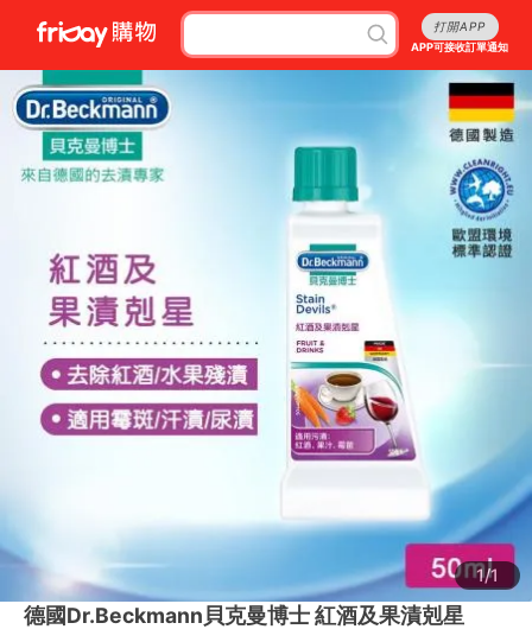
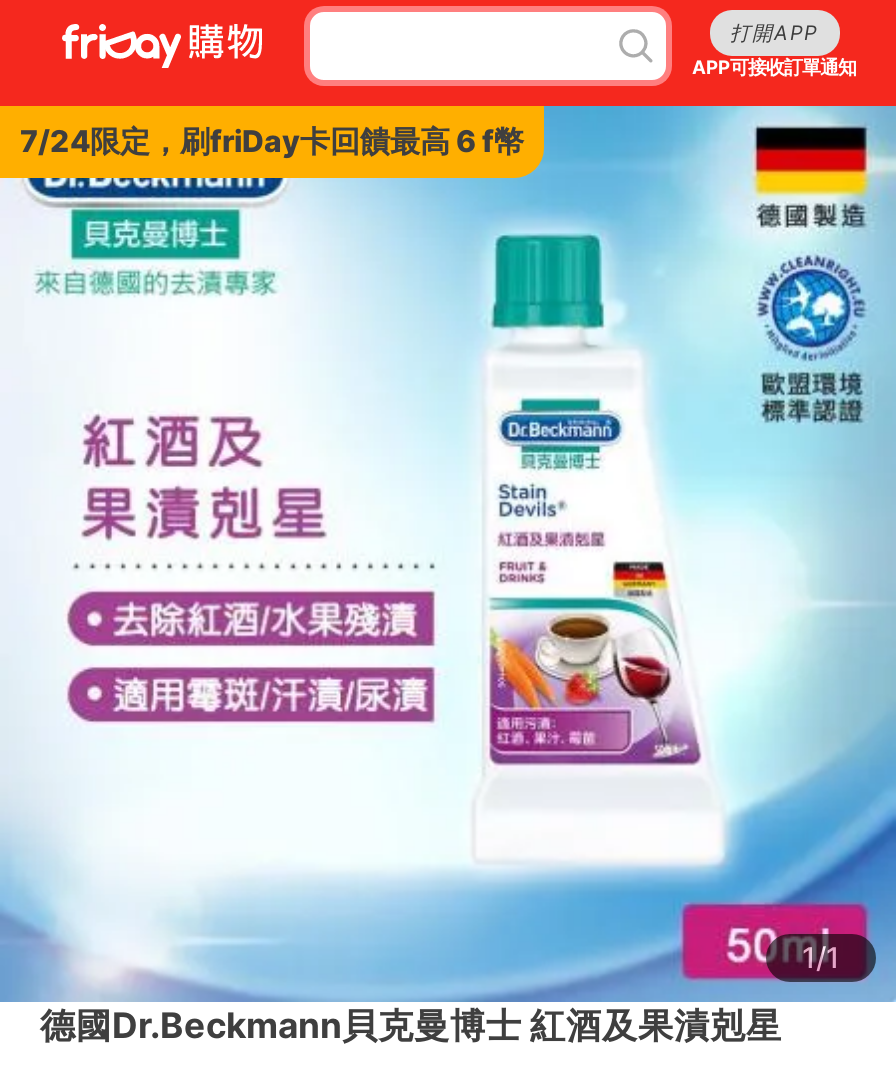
+ 7/24限定，刷friDay卡回饋最高 6 f幣
